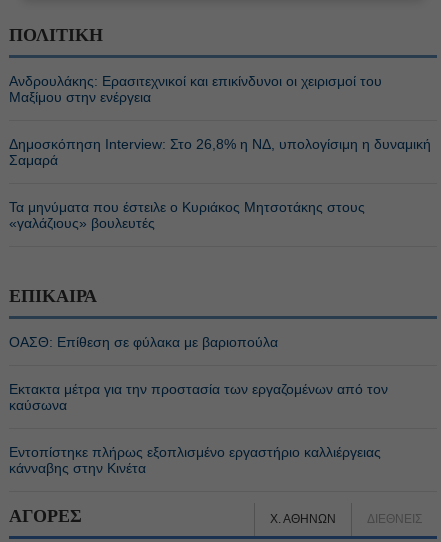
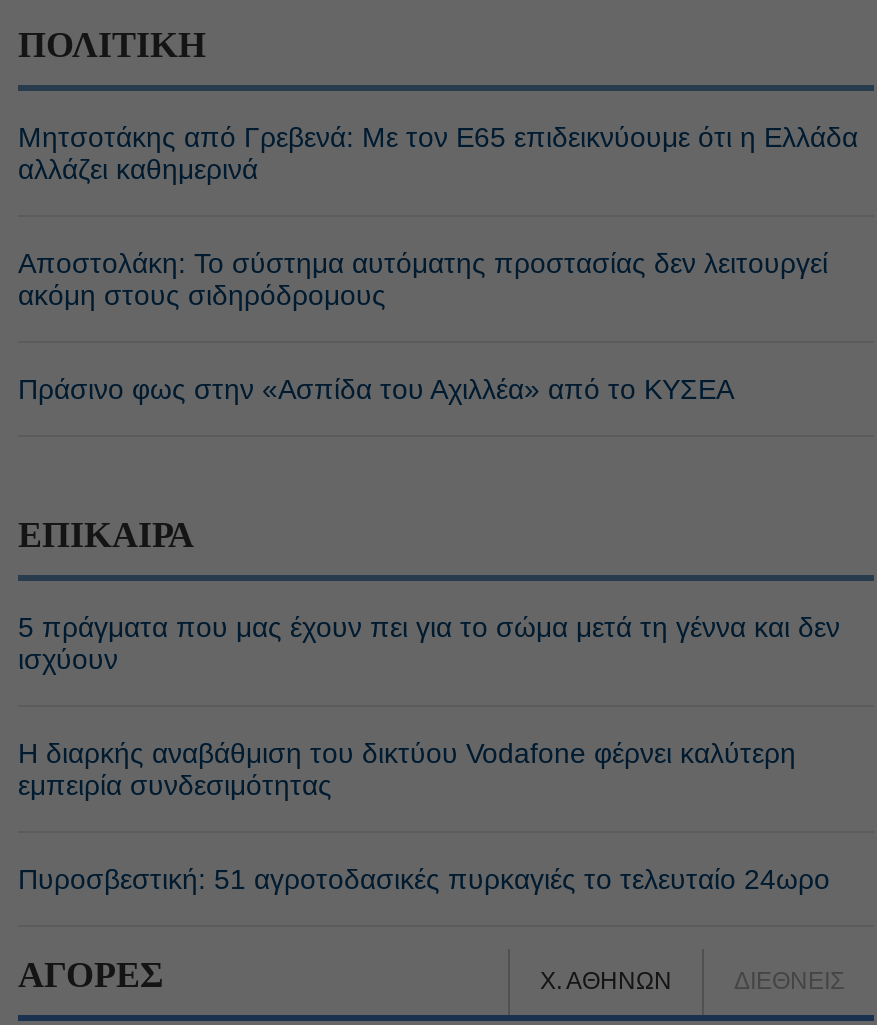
- Ανδρουλάκης: Ερασιτεχνικοί και επικίνδυνοι οι χειρισμοί του
- Μαξίμου στην ενέργεια
+ Μητσοτάκης από Γρεβενά: Με τον Ε65 επιδεικνύουμε ότι η Ελλάδα
+ αλλάζει καθημερινά

- Δημοσκόπηση Interview: Στο 26,8% η ΝΔ, υπολογίσιμη η δυναμική
- Σαμαρά
+ Αποστολάκη: Το σύστημα αυτόματης προστασίας δεν λειτουργεί
+ ακόμη στους σιδηρόδρομους

- Τα μηνύματα που έστειλε ο Κυριάκος Μητσοτάκης στους
- «γαλάζιους» βουλευτές
+ Πράσινο φως στην «Ασπίδα του Αχιλλέα» από το ΚΥΣΕΑ

- ΟΑΣΘ: Επίθεση σε φύλακα με βαριοπούλα
+ 5 πράγματα που μας έχουν πει για το σώμα μετά τη γέννα και δεν
+ ισχύουν

- Eκτακτα μέτρα για την προστασία των εργαζομένων από τον
- καύσωνα
+ Η διαρκής αναβάθμιση του δικτύου Vodafone φέρνει καλύτερη
+ εμπειρία συνδεσιμότητας

- Εντοπίστηκε πλήρως εξοπλισμένο εργαστήριο καλλιέργειας
- κάνναβης στην Κινέτα
+ Πυροσβεστική: 51 αγροτοδασικές πυρκαγιές το τελευταίο 24ωρο
